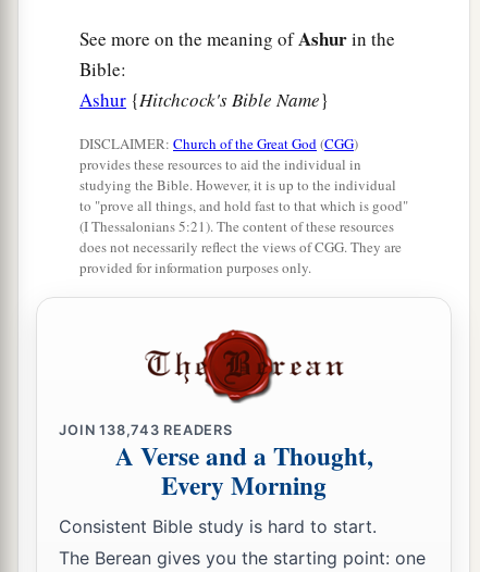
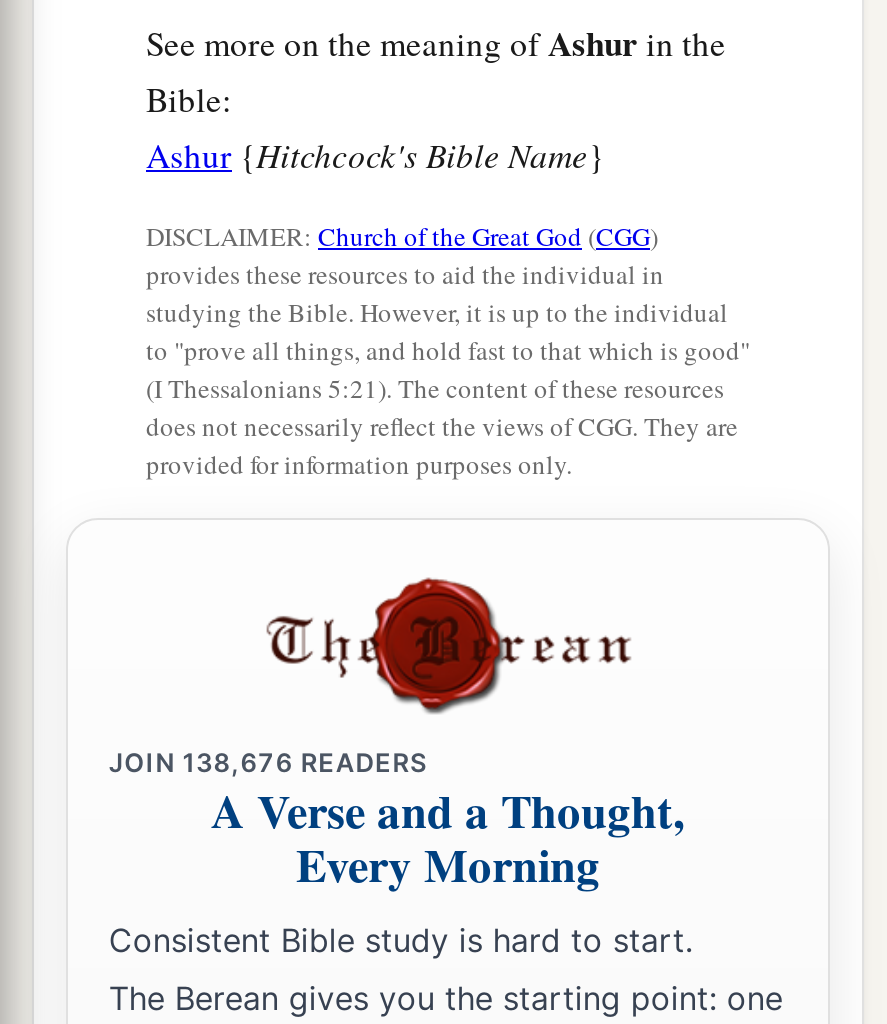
- JOIN 138,743 READERS
+ JOIN 138,676 READERS
